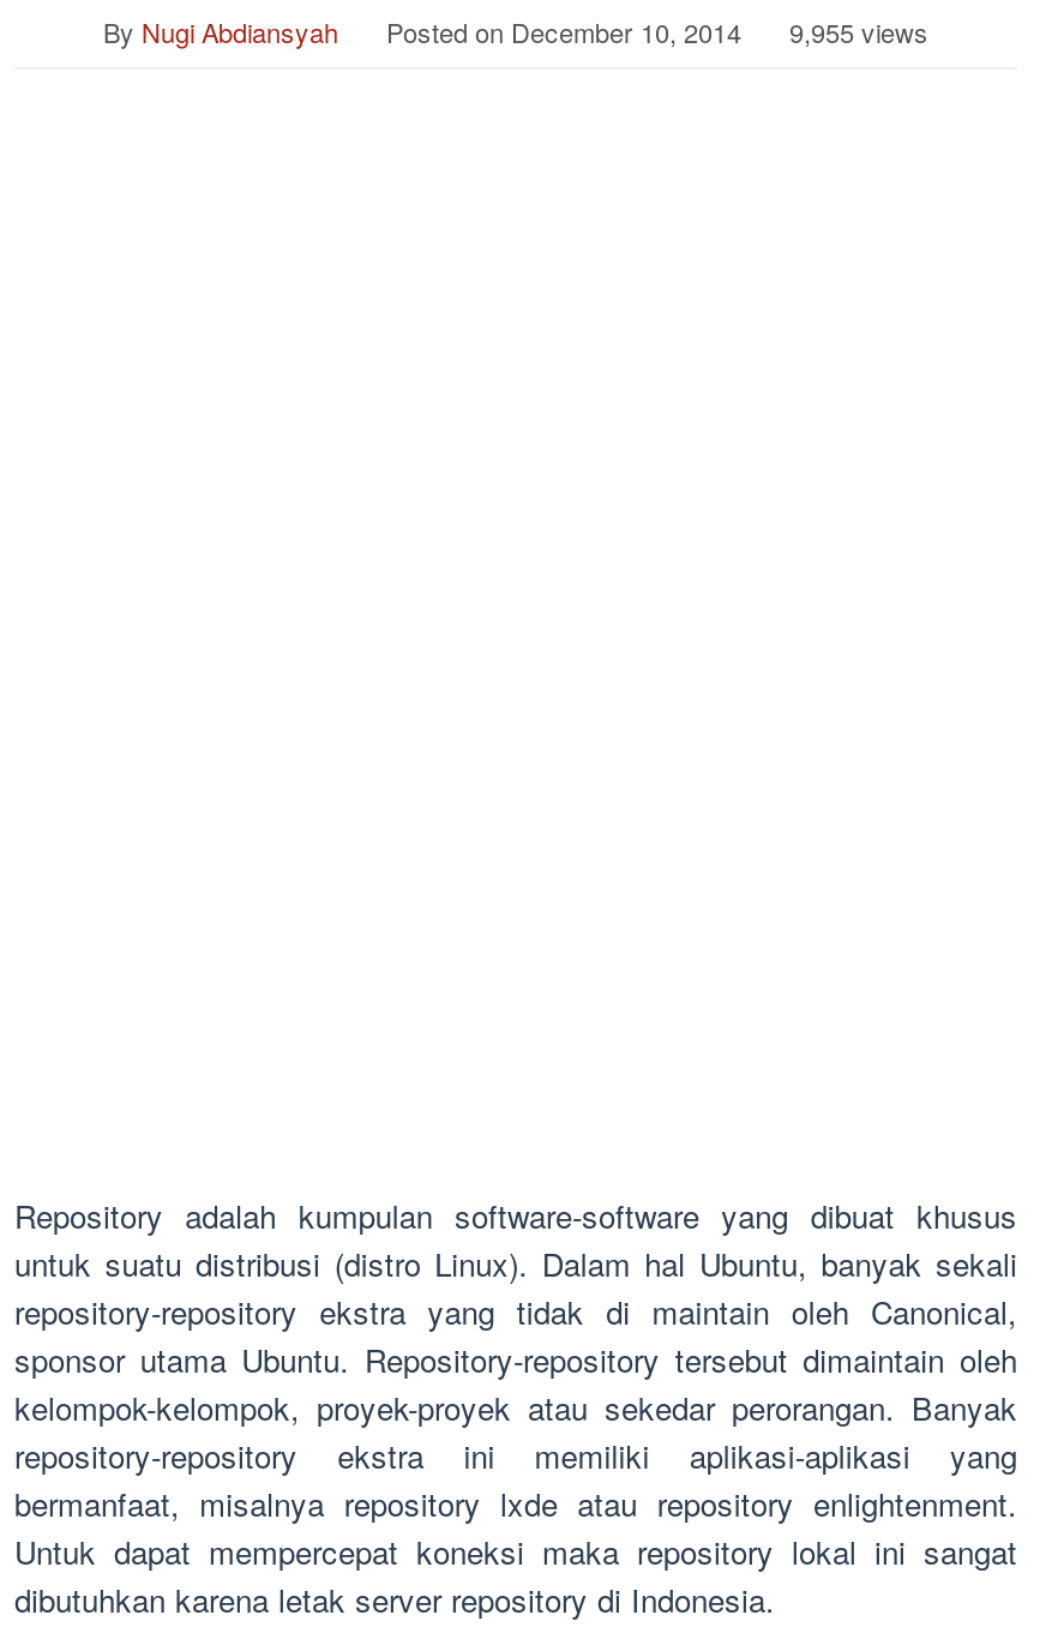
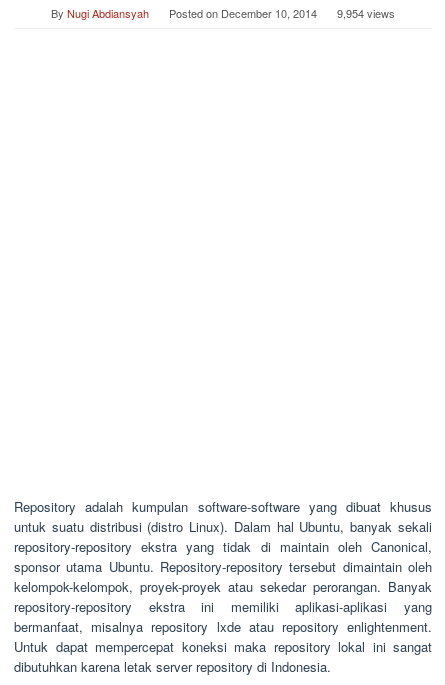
- By Nugi Abdiansyah Posted on December 10, 2014 9,955 views
+ By Nugi Abdiansyah Posted on December 10, 2014 9,954 views
